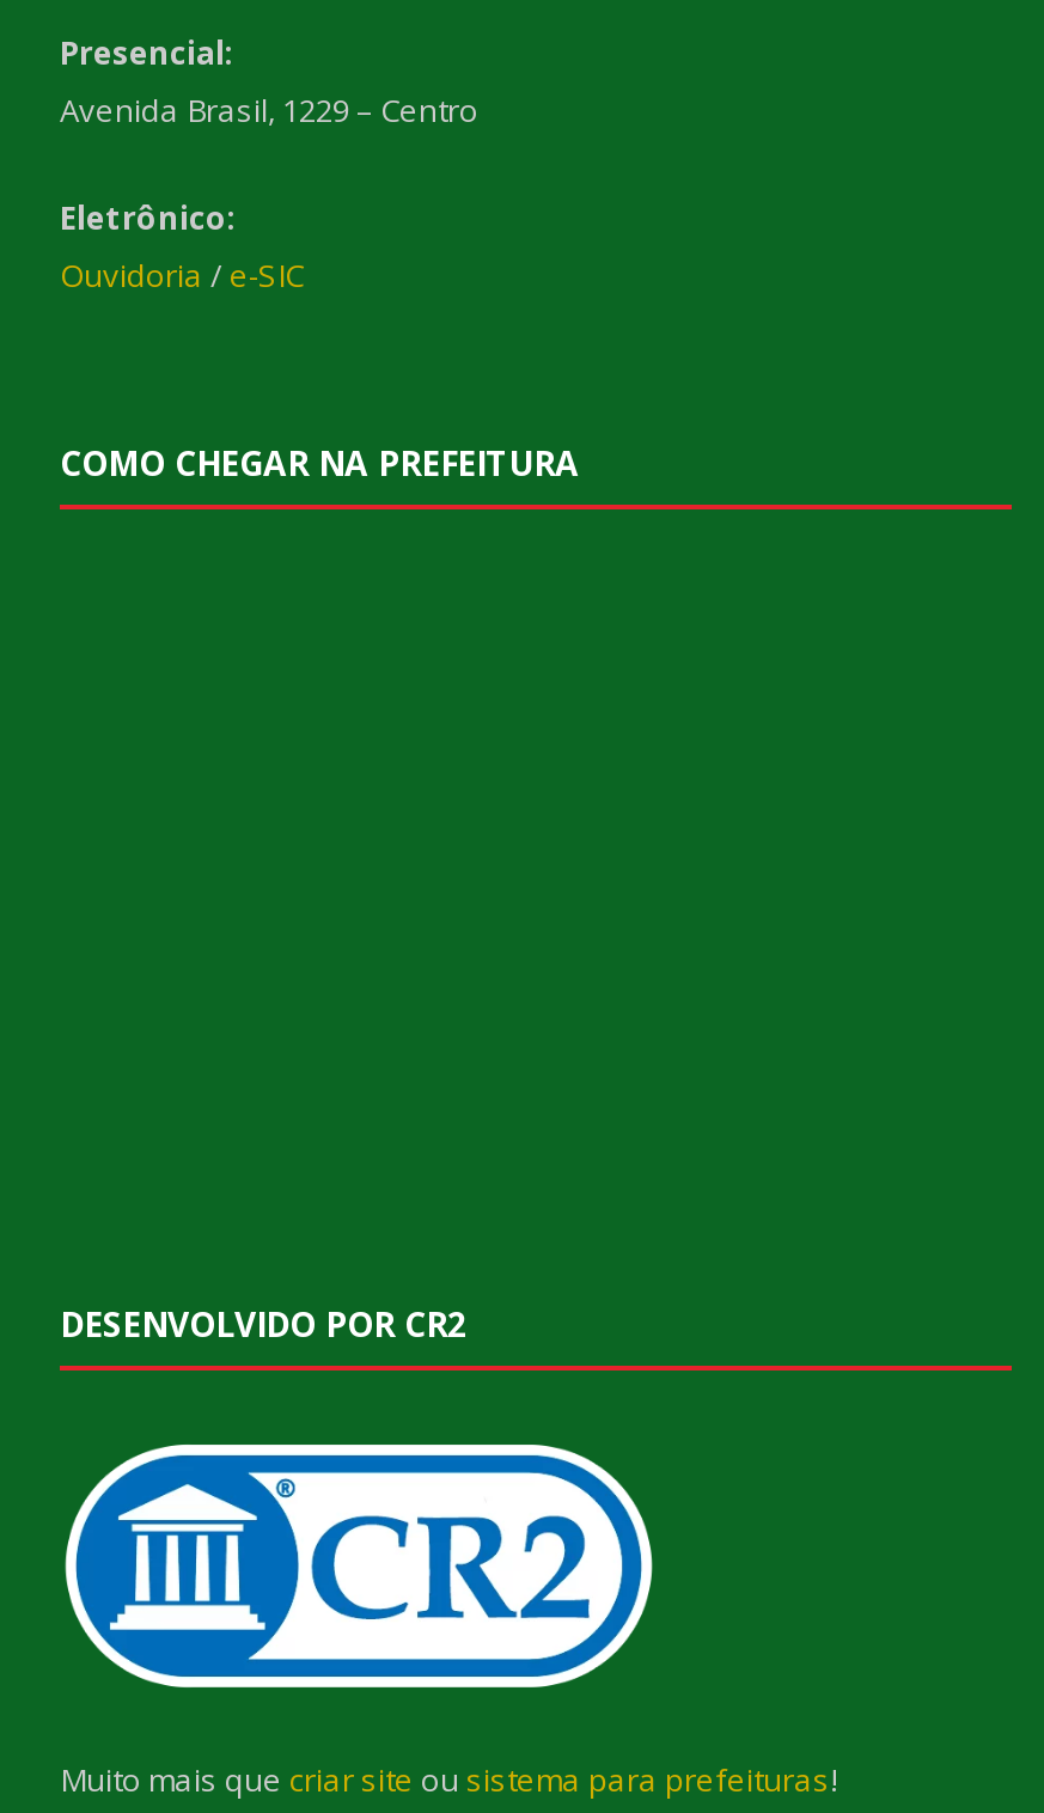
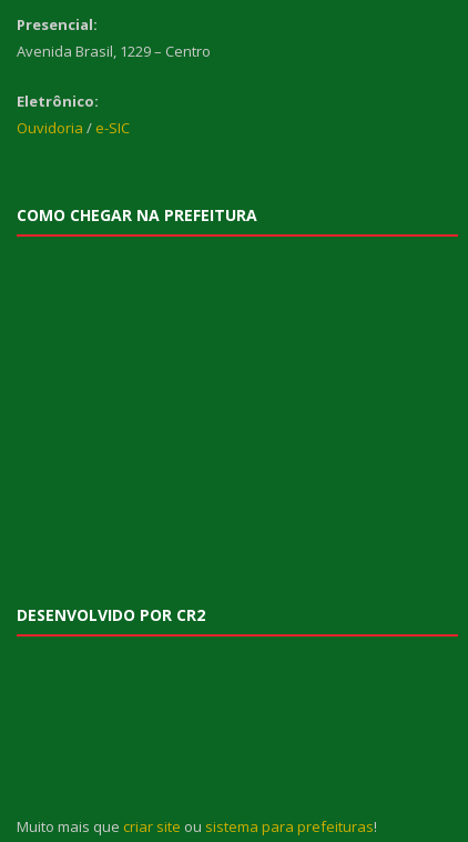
- [image]
